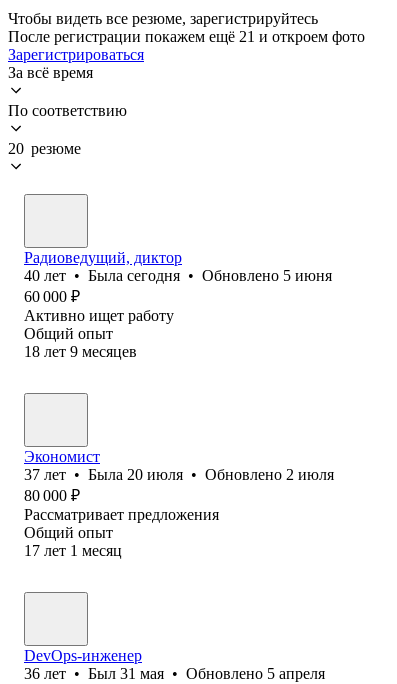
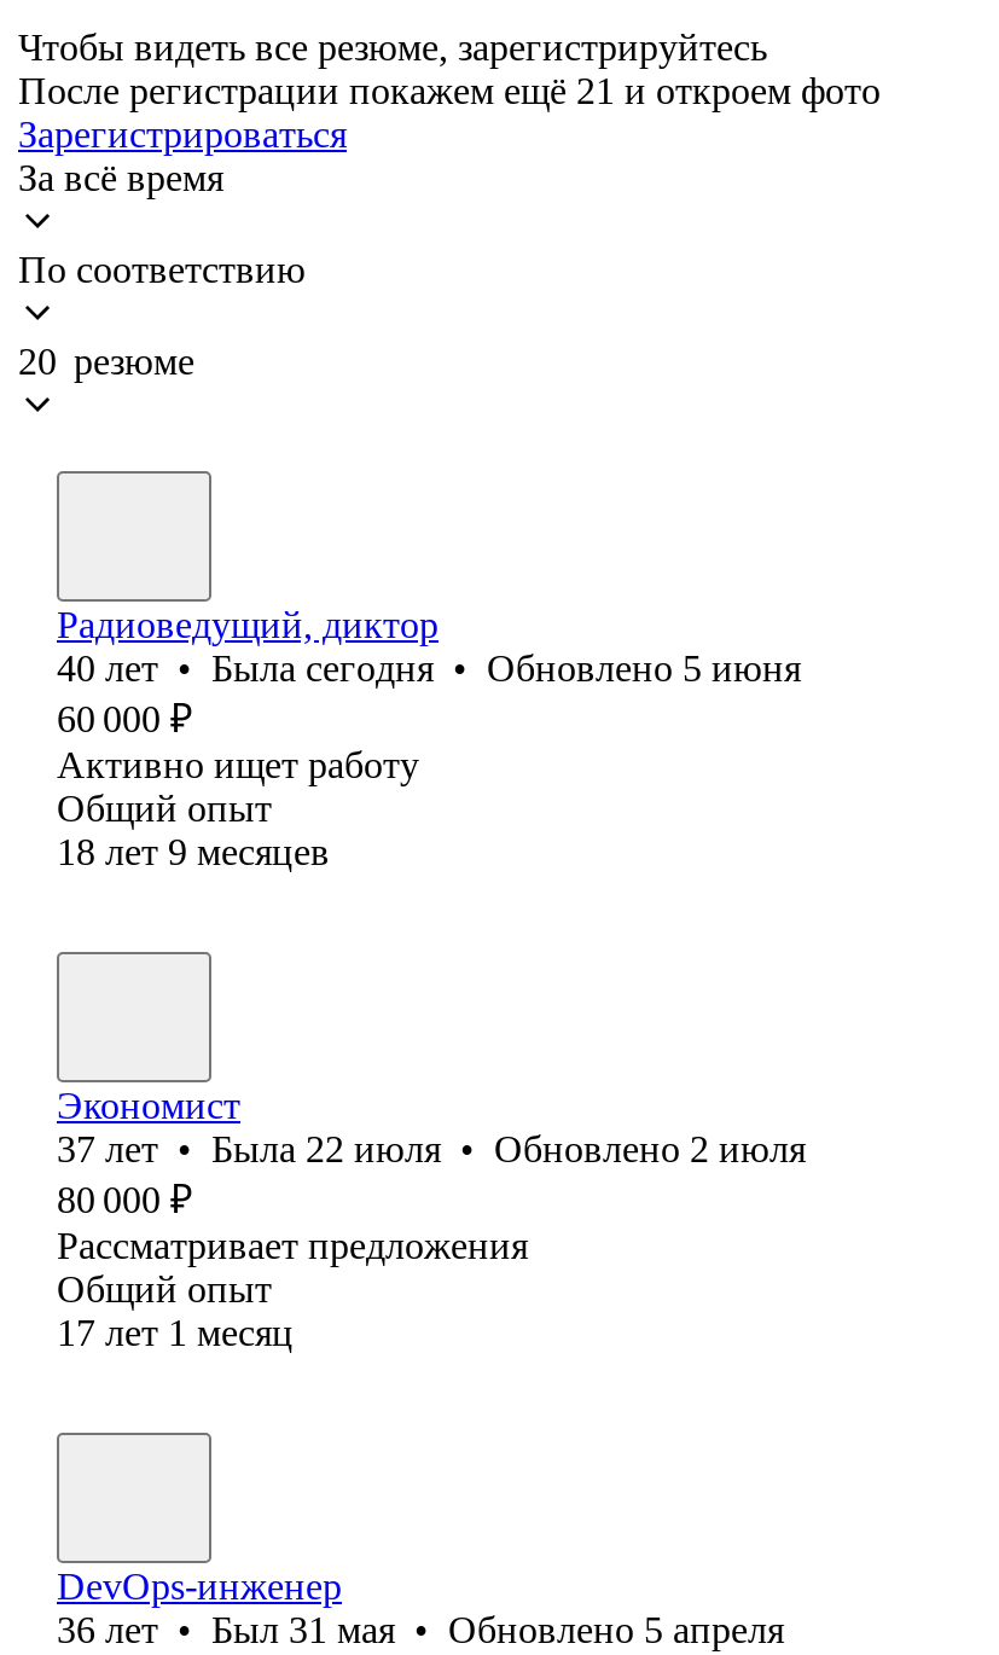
- 37 лет • Была 20 июля • Обновлено 2 июля
+ 37 лет • Была 22 июля • Обновлено 2 июля
